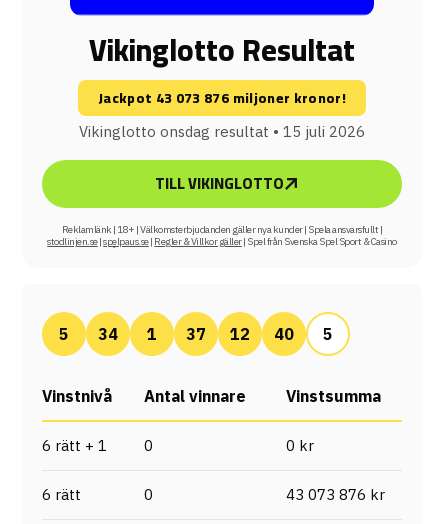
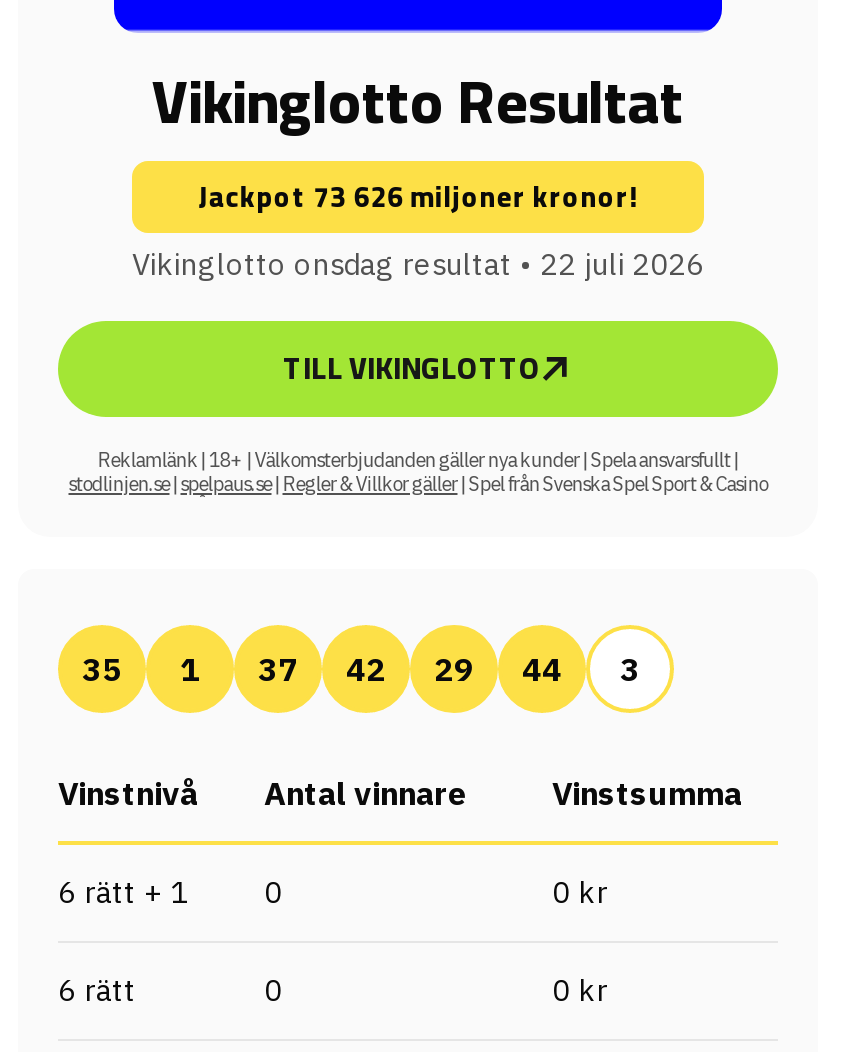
- Jackpot 43 073 876 miljoner kronor!
+ Jackpot 73 626 miljoner kronor!

- Vikinglotto onsdag resultat • 15 juli 2026
+ Vikinglotto onsdag resultat • 22 juli 2026

- 5
- 34
+ 35

- 12
- 40
- 5
+ 42
+ 29
+ 44
+ 3

- 43 073 876 kr
+ 0 kr
